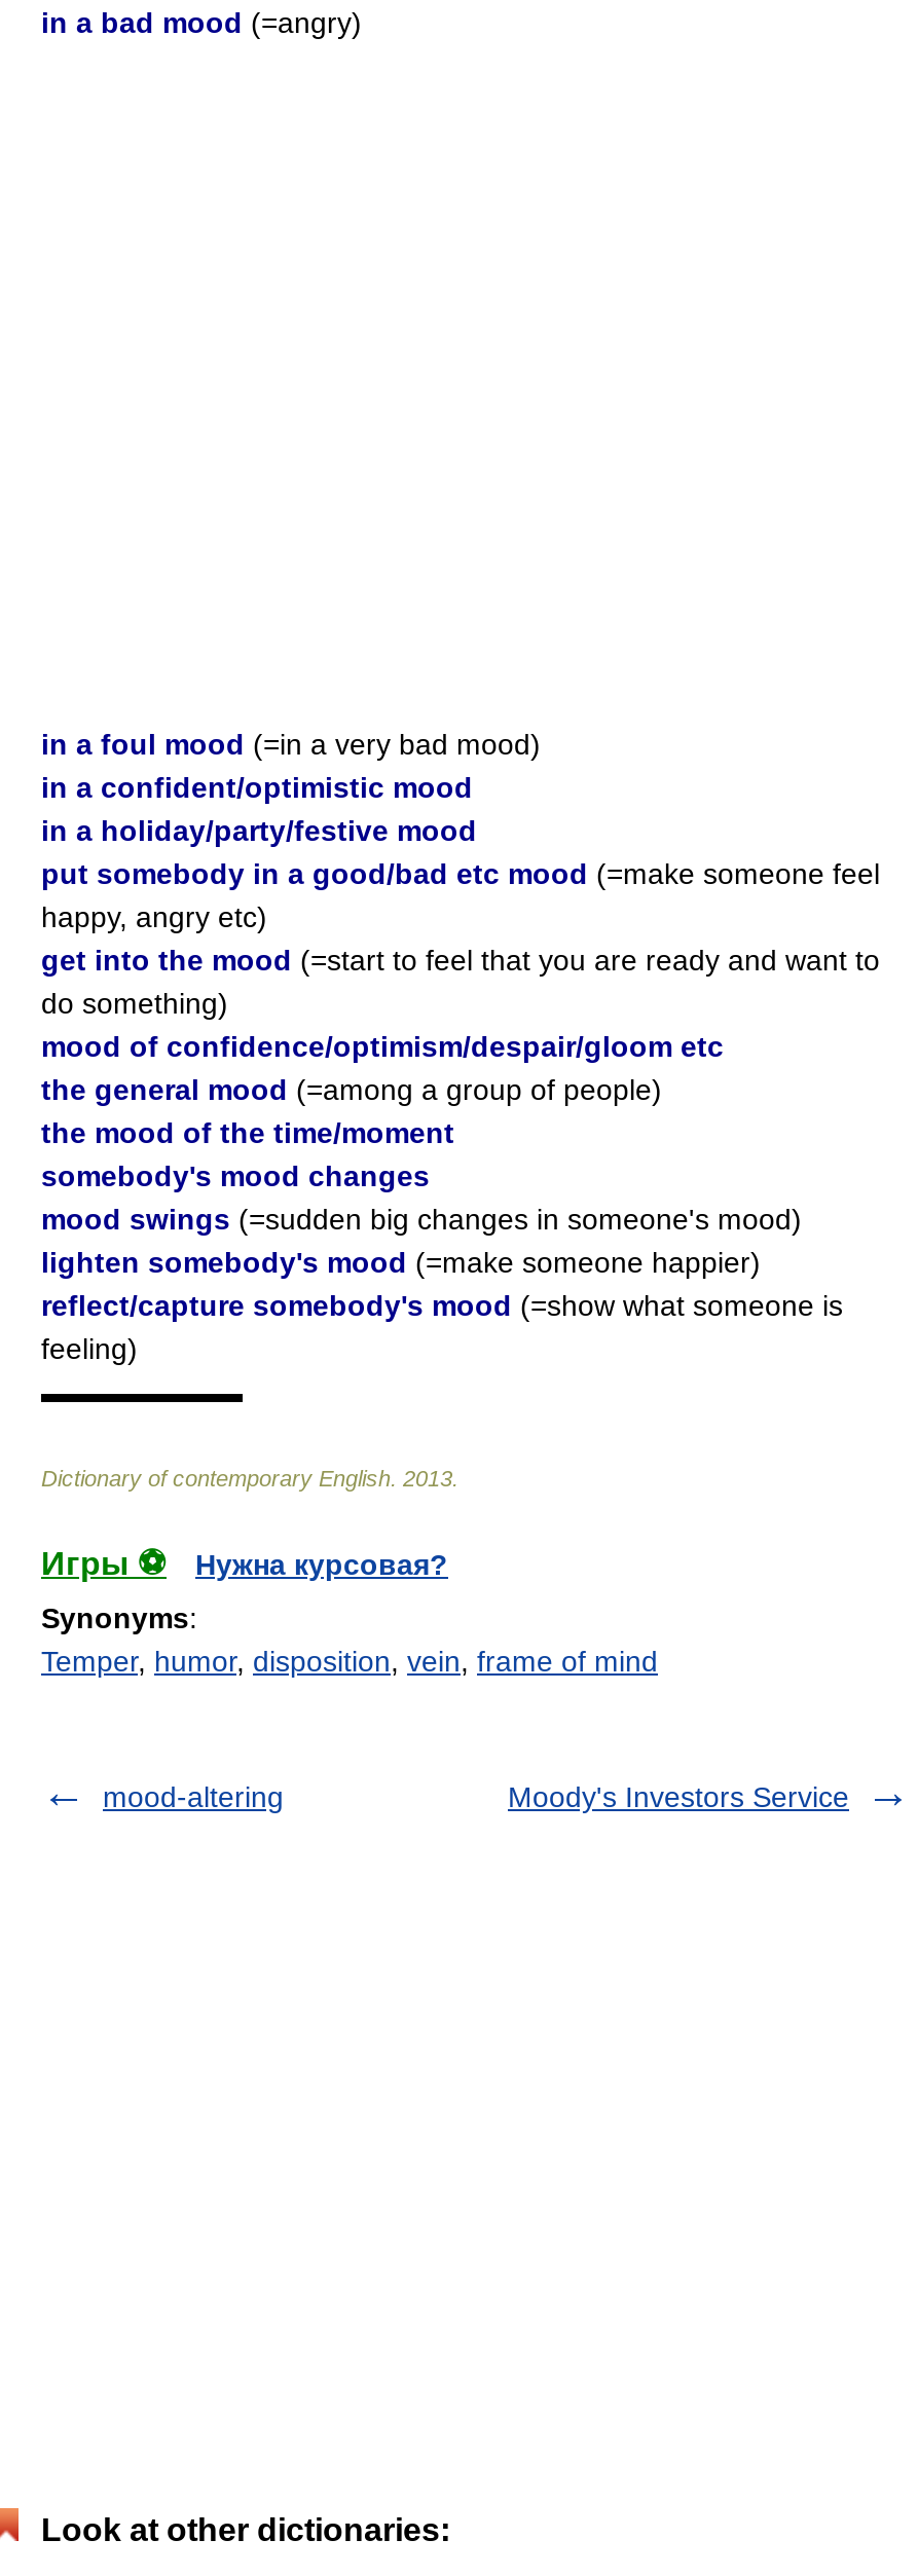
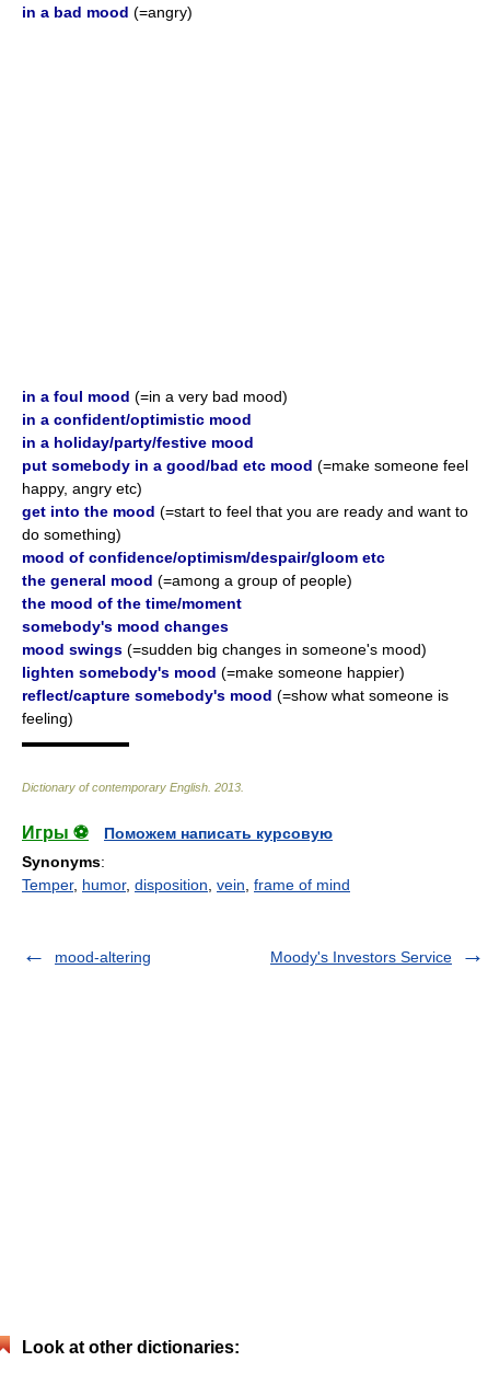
- Нужна курсовая?
+ Поможем написать курсовую
